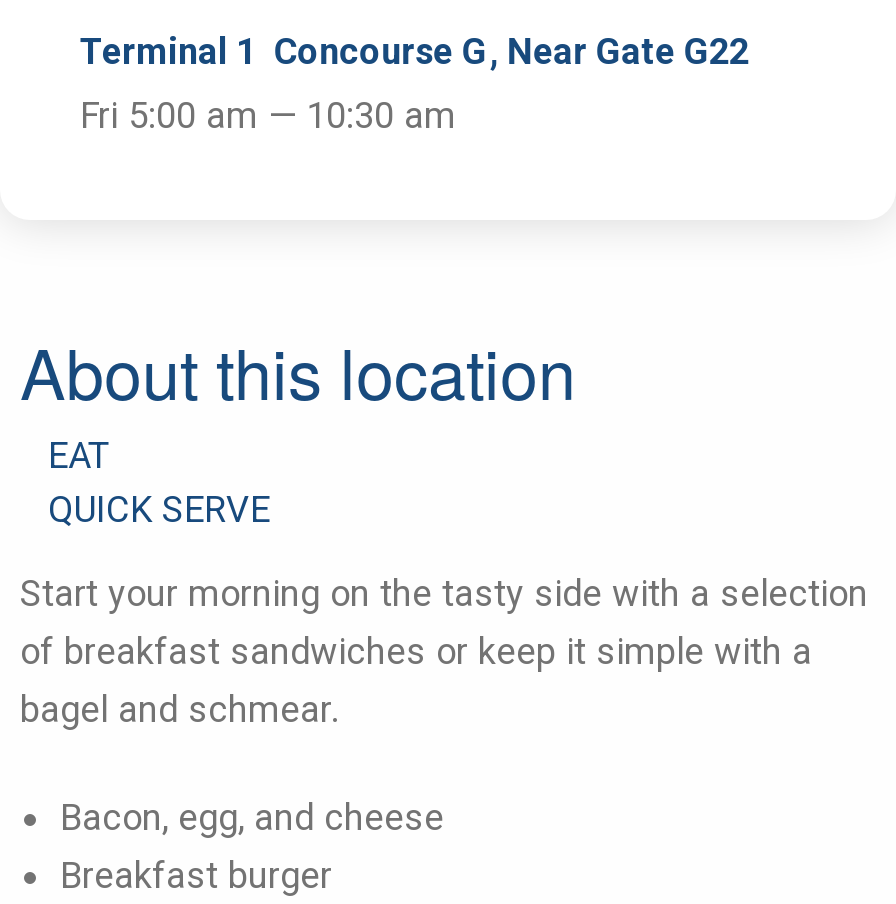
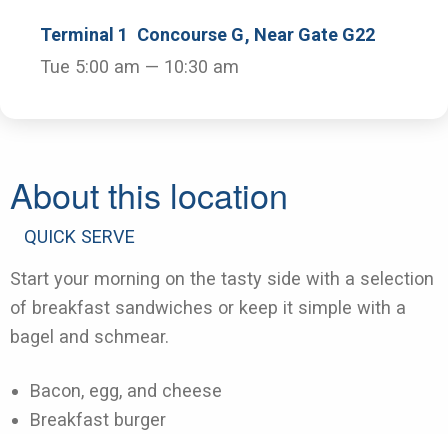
- Fri 5:00 am — 10:30 am
+ Tue 5:00 am — 10:30 am

- EAT
